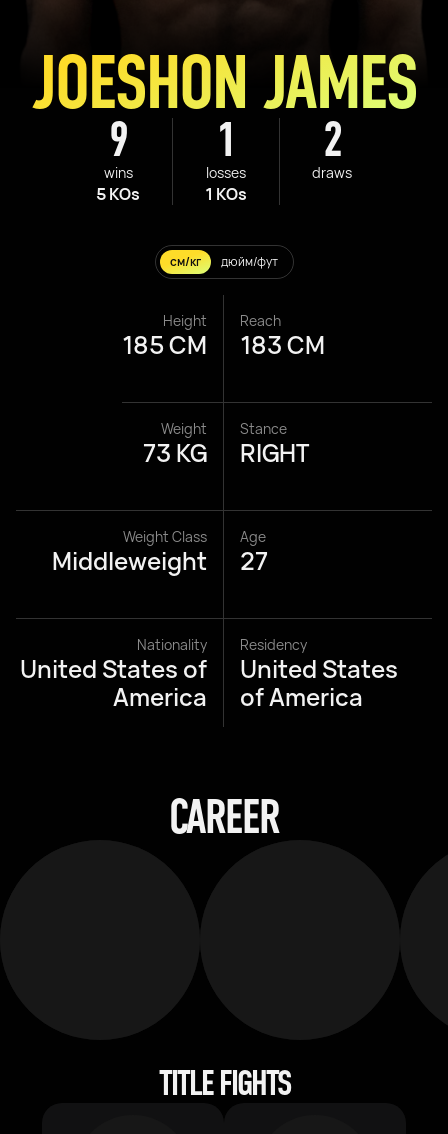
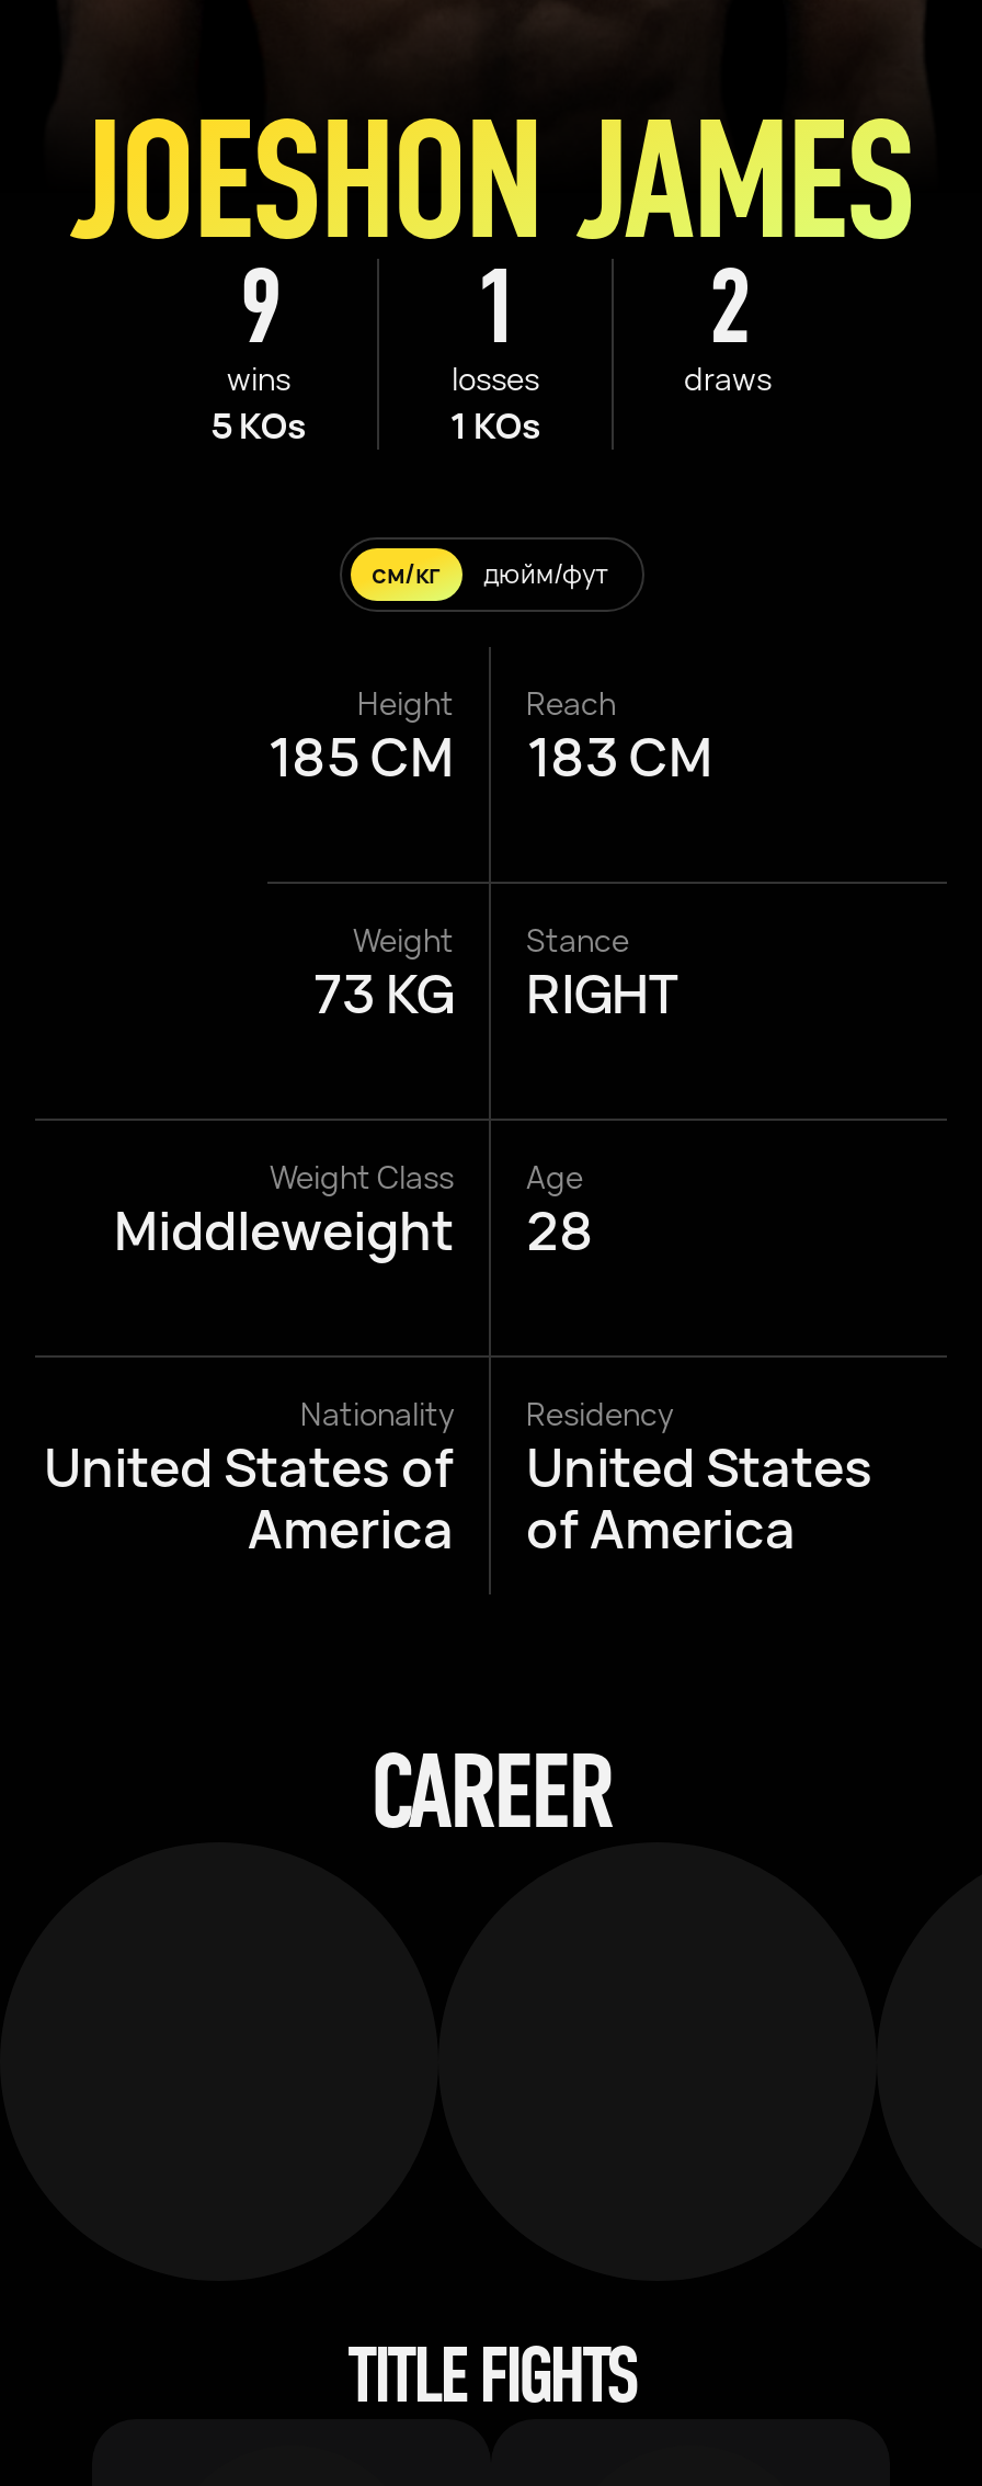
- Middleweight 27
+ Middleweight 28
